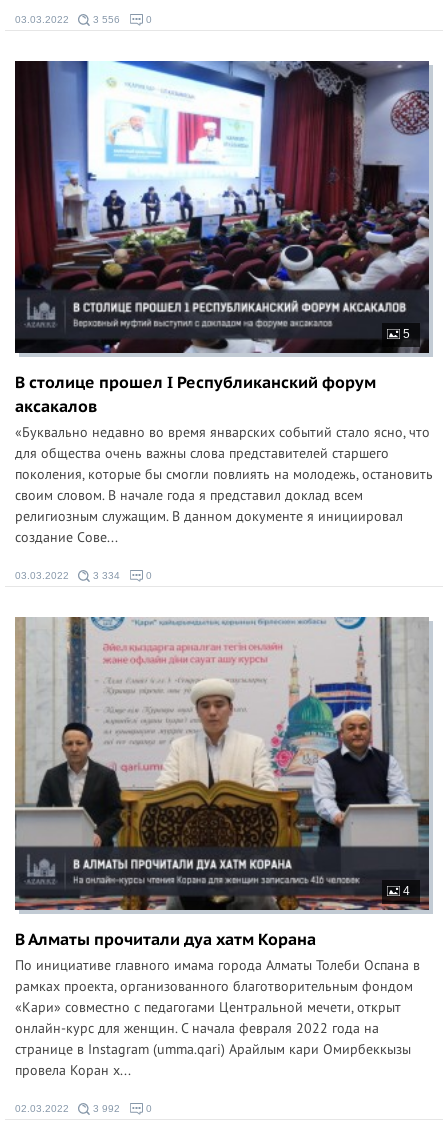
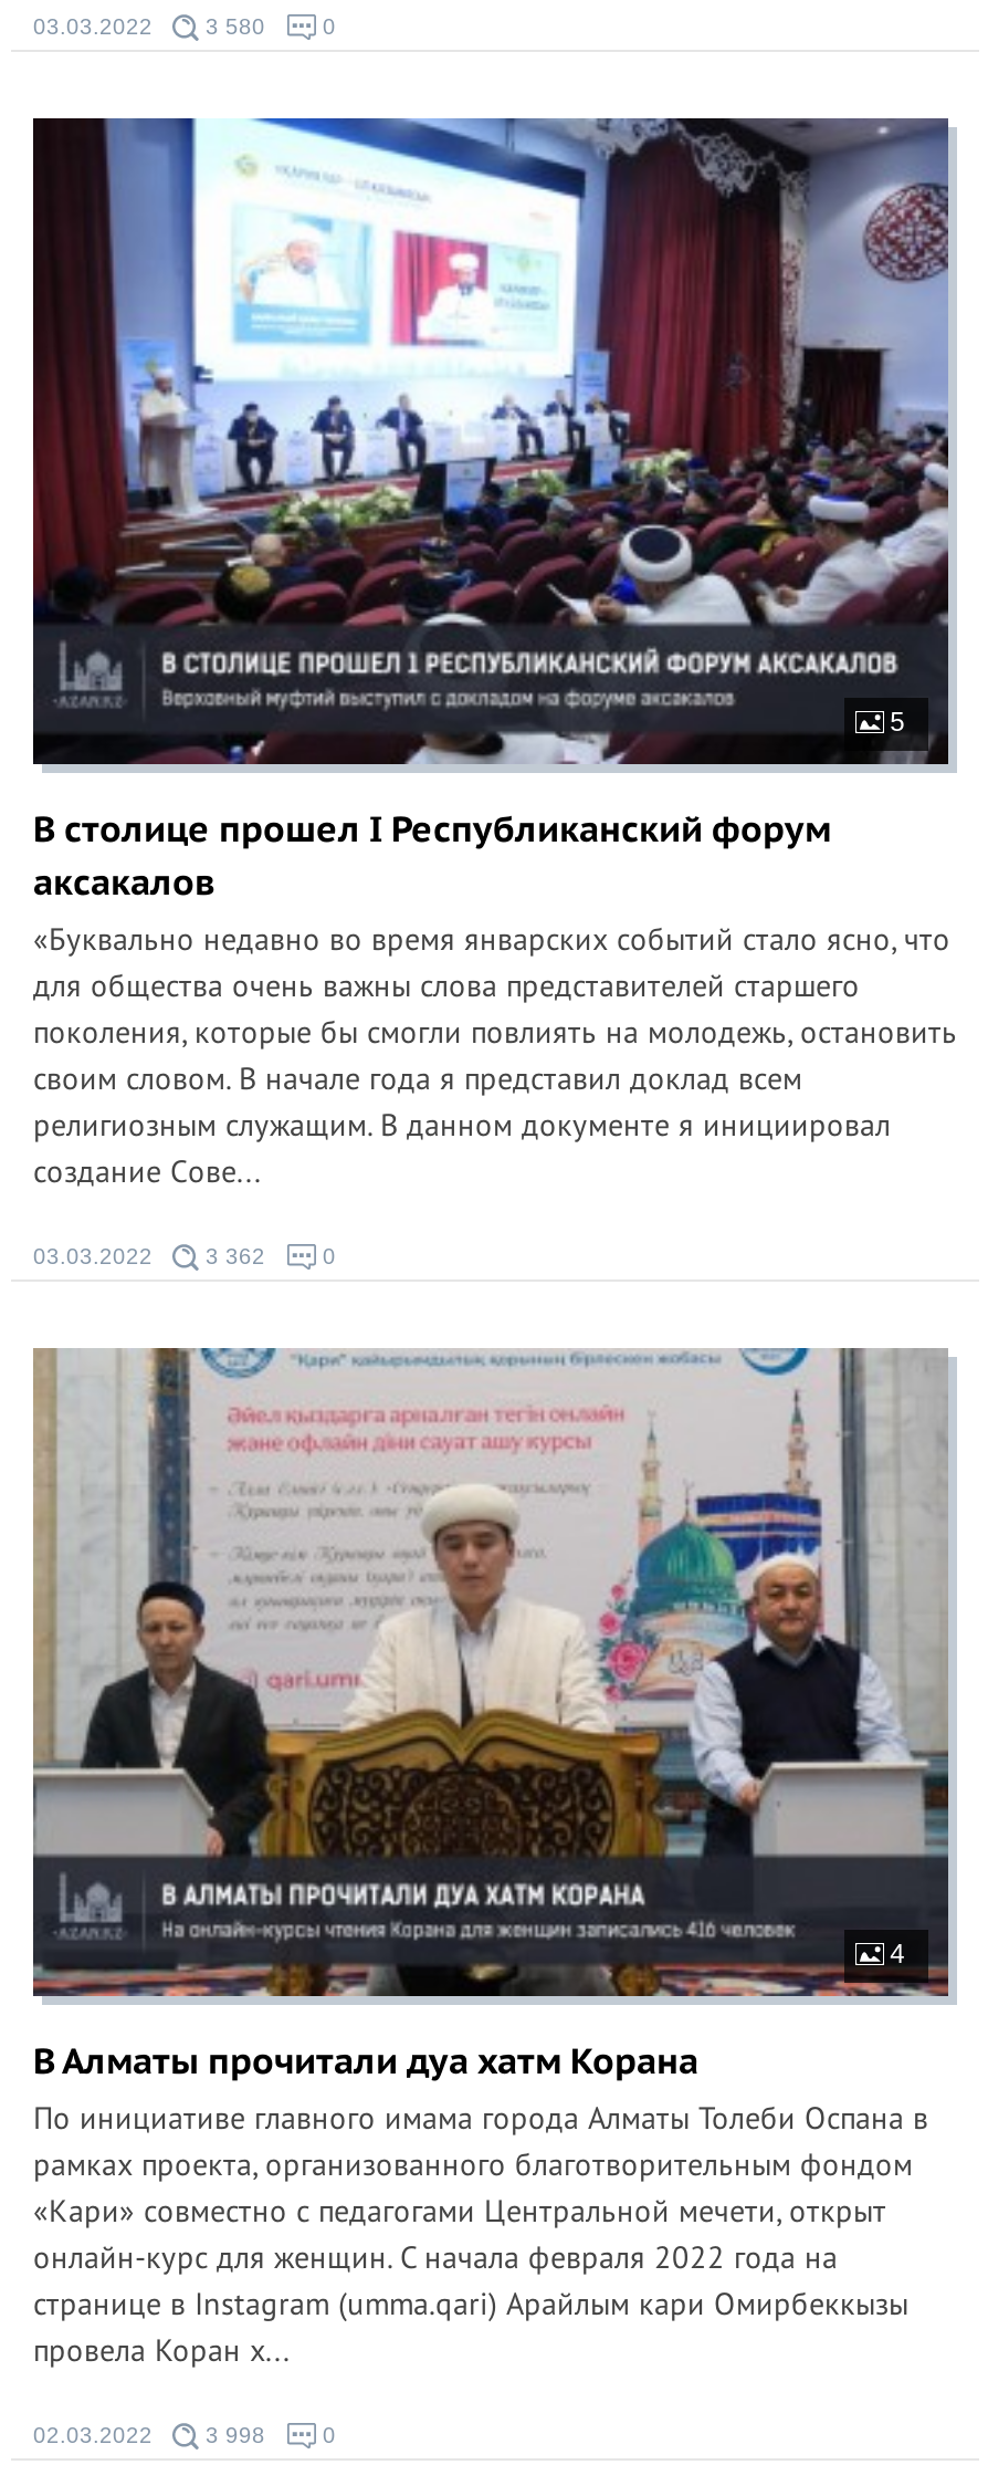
- 03.03.2022 3 556
+ 03.03.2022 3 580

- 03.03.2022 3 334
+ 03.03.2022 3 362

- 02.03.2022 3 992
+ 02.03.2022 3 998
